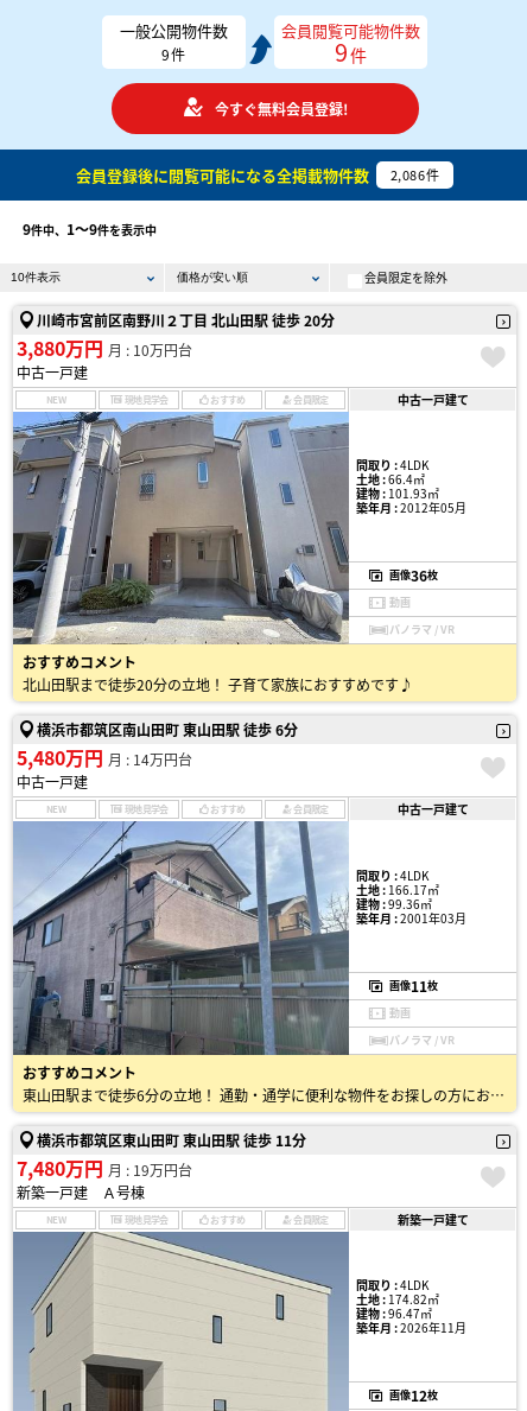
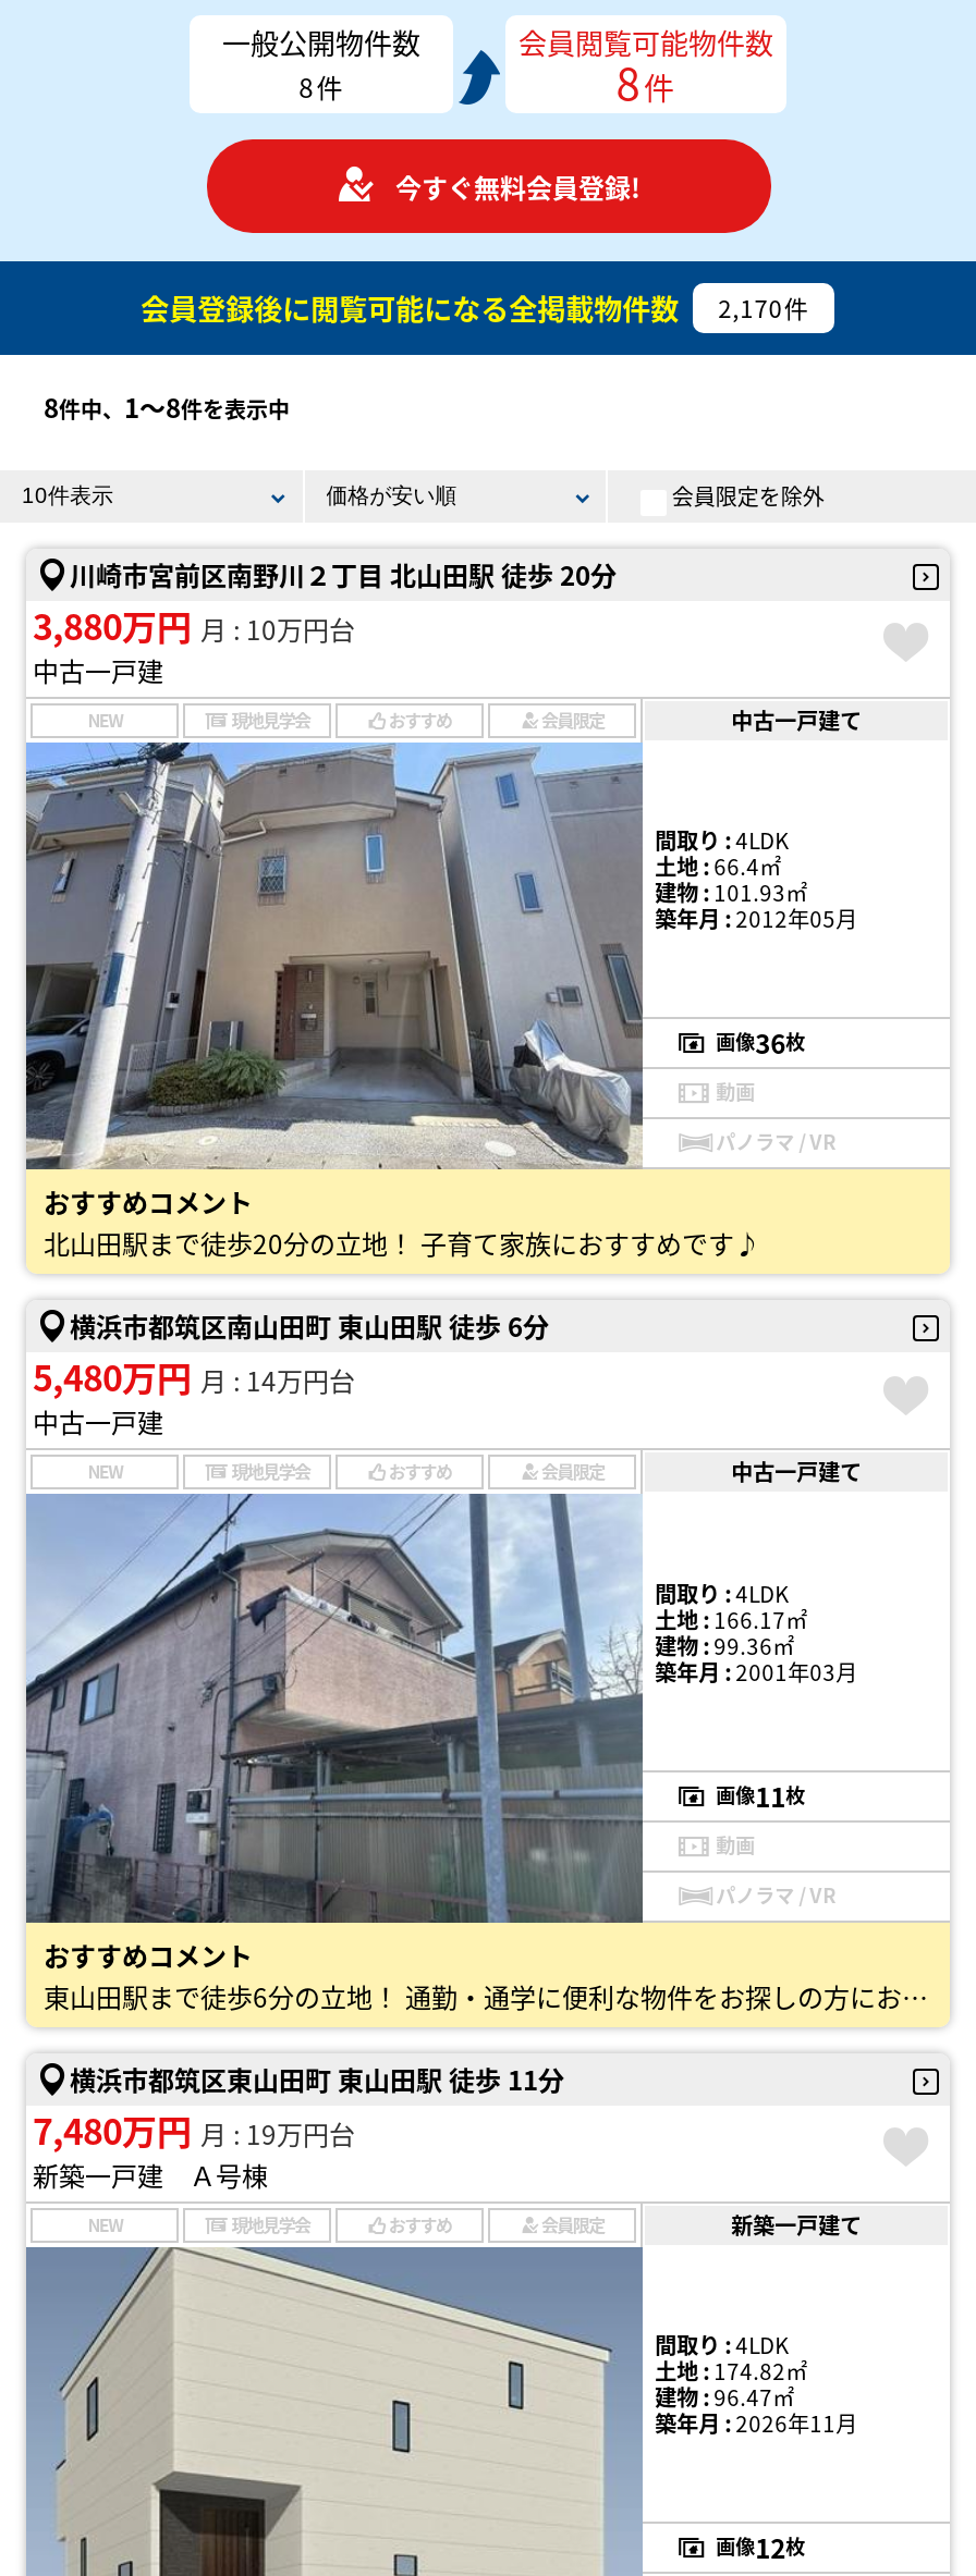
- 9件
+ 8件

- 9件
+ 8件

- 会員登録後に閲覧可能になる全掲載物件数 2,086件
+ 会員登録後に閲覧可能になる全掲載物件数 2,170件

- 9件中、1〜9件を表示中
+ 8件中、1〜8件を表示中
